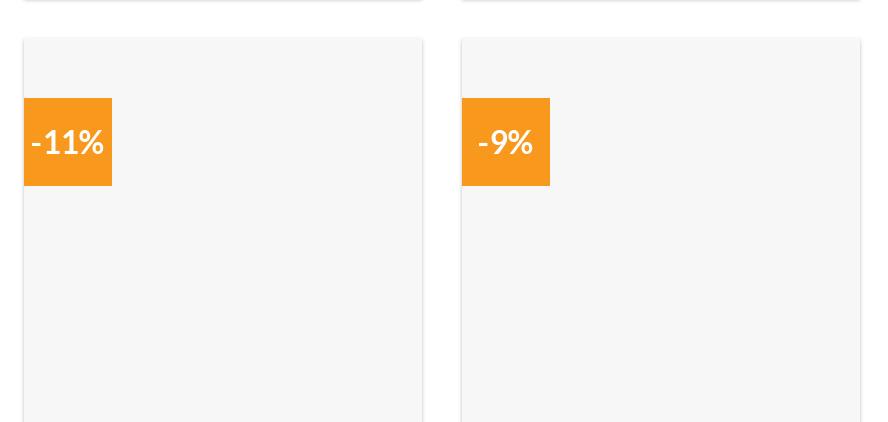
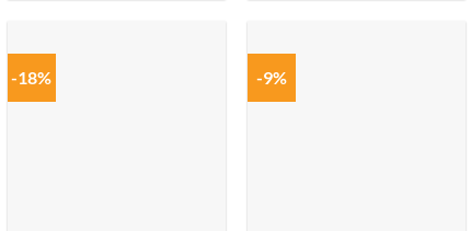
- -11%
+ -18%
